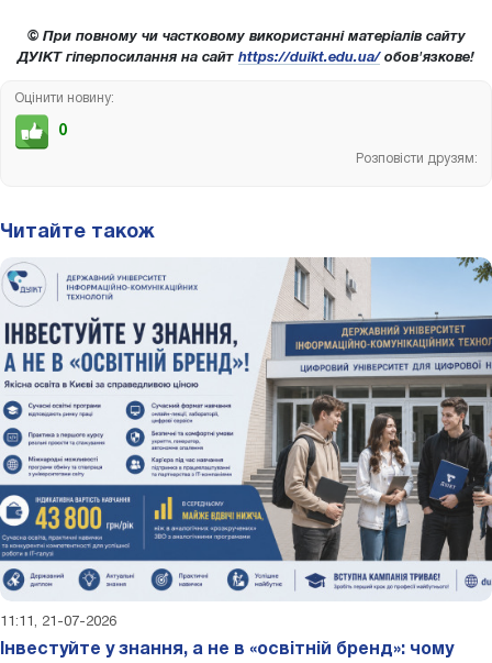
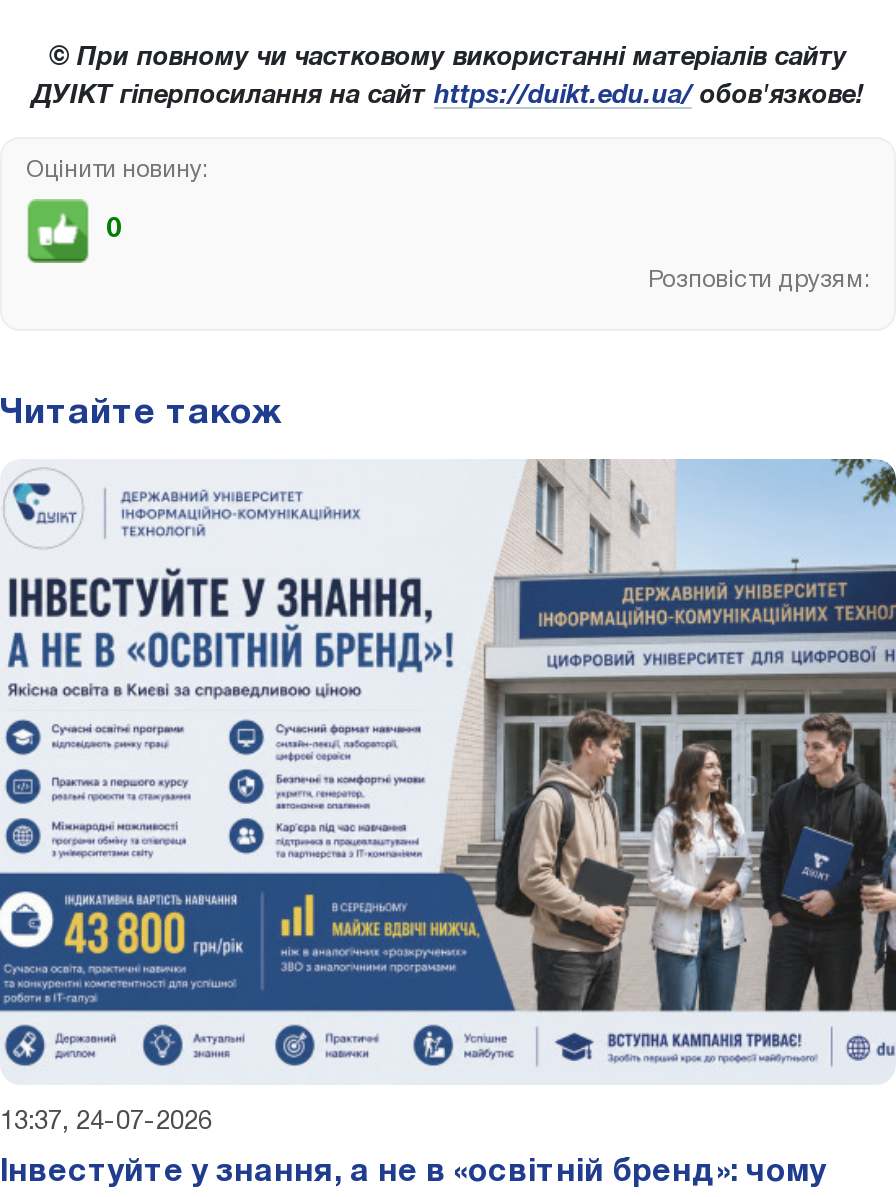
- 11:11, 21-07-2026
+ 13:37, 24-07-2026
